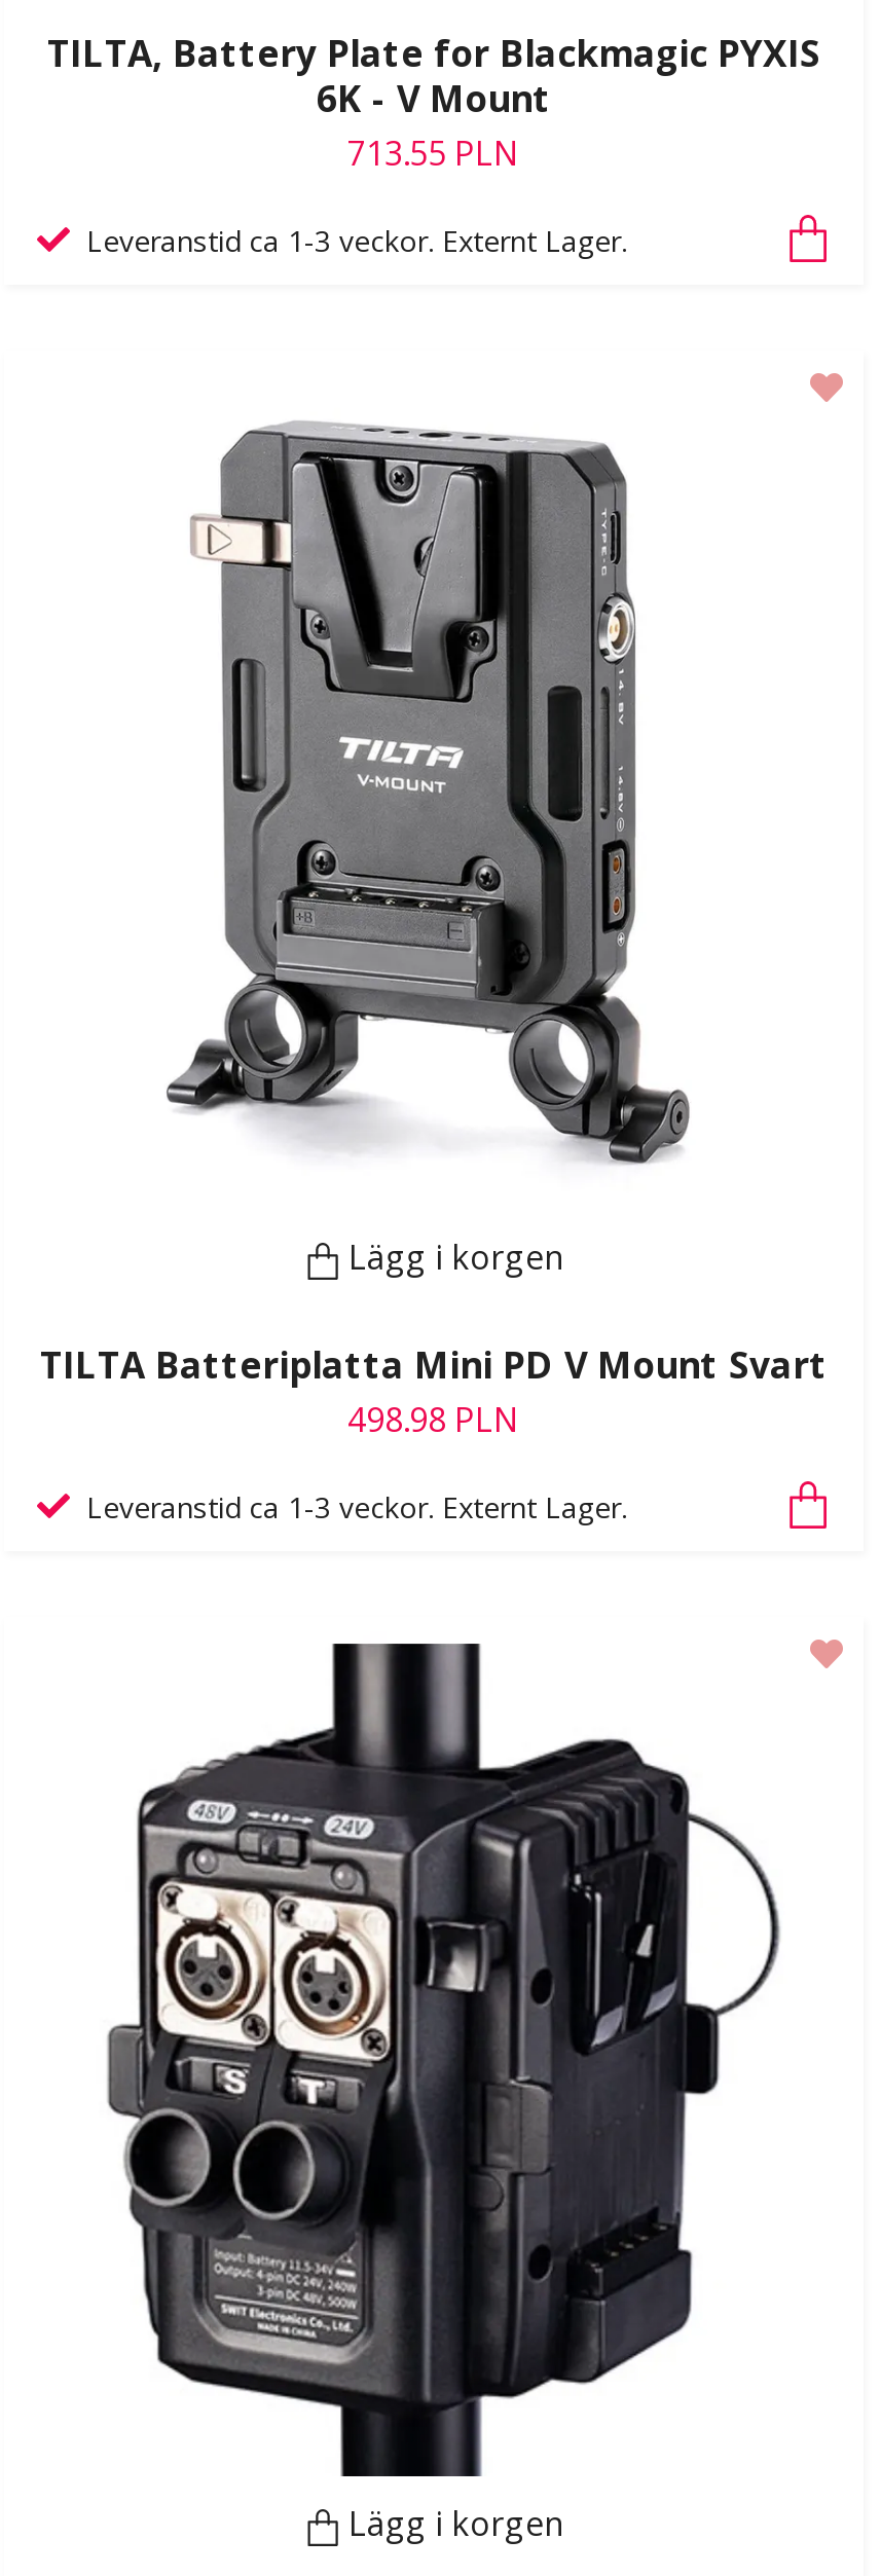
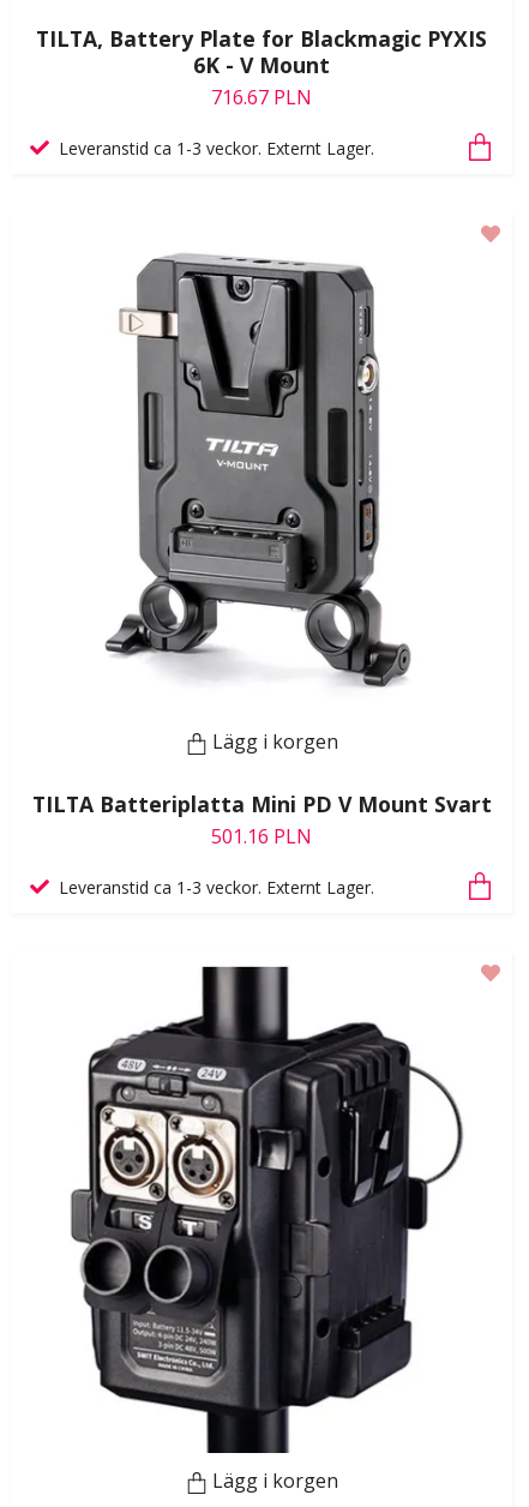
- 713.55 PLN
+ 716.67 PLN

- 498.98 PLN
+ 501.16 PLN
